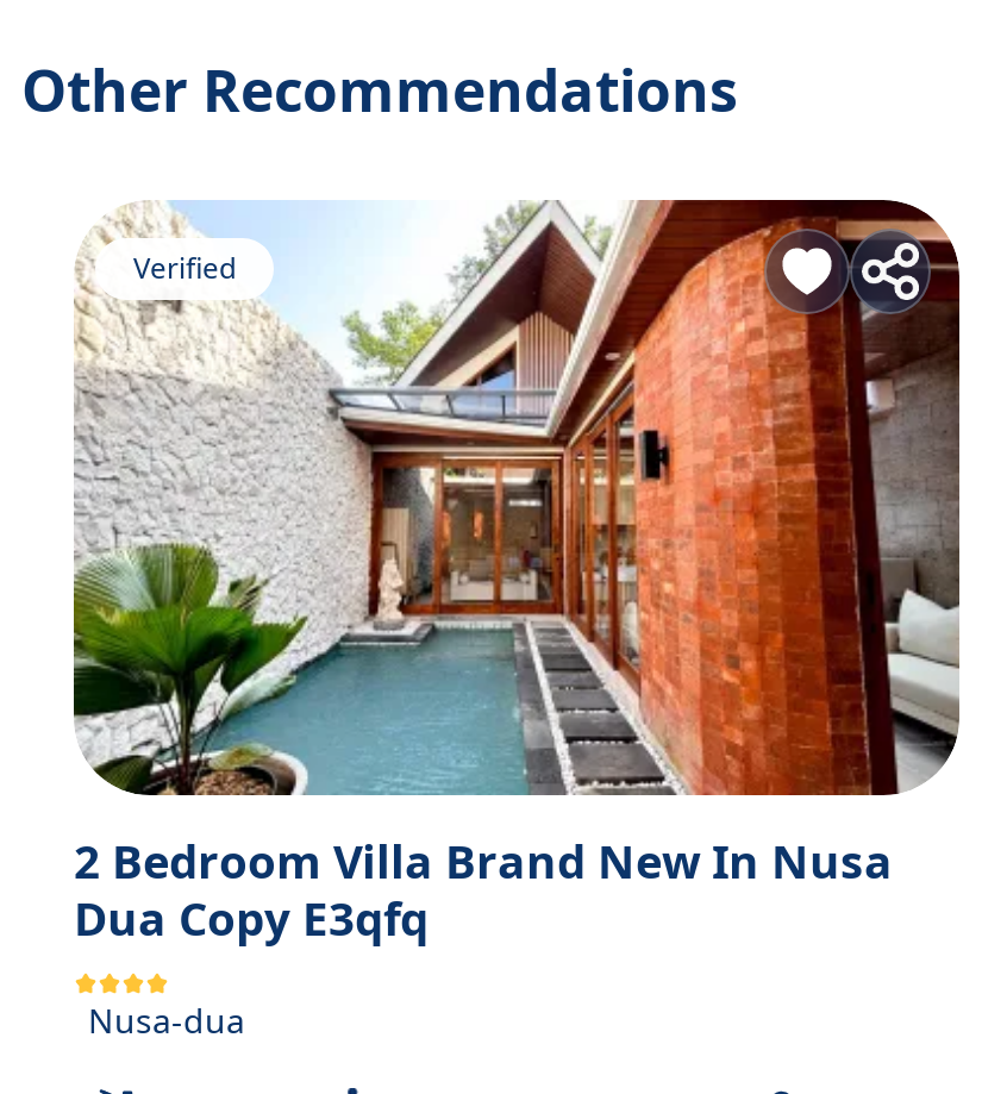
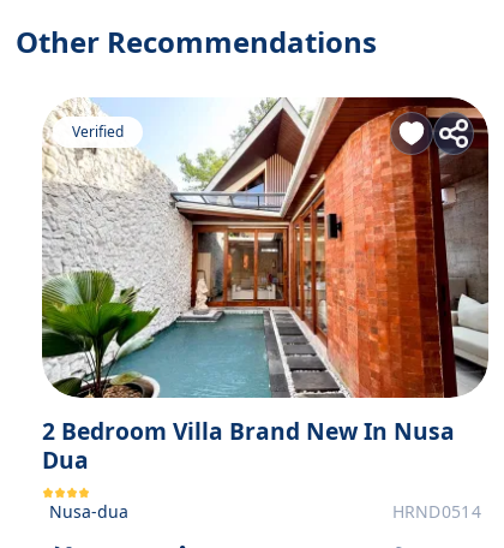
- Dua Copy E3qfq
+ Dua

+ HRND0514
